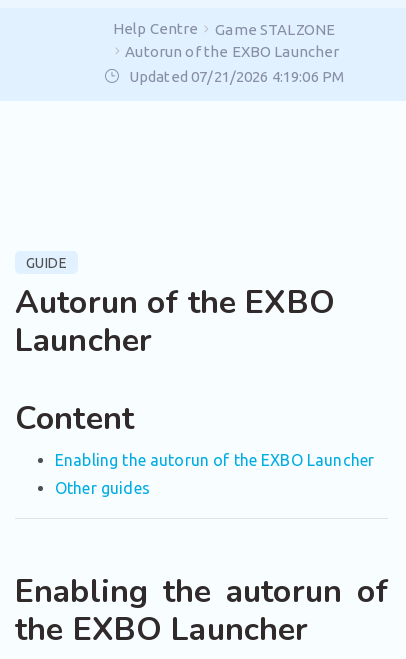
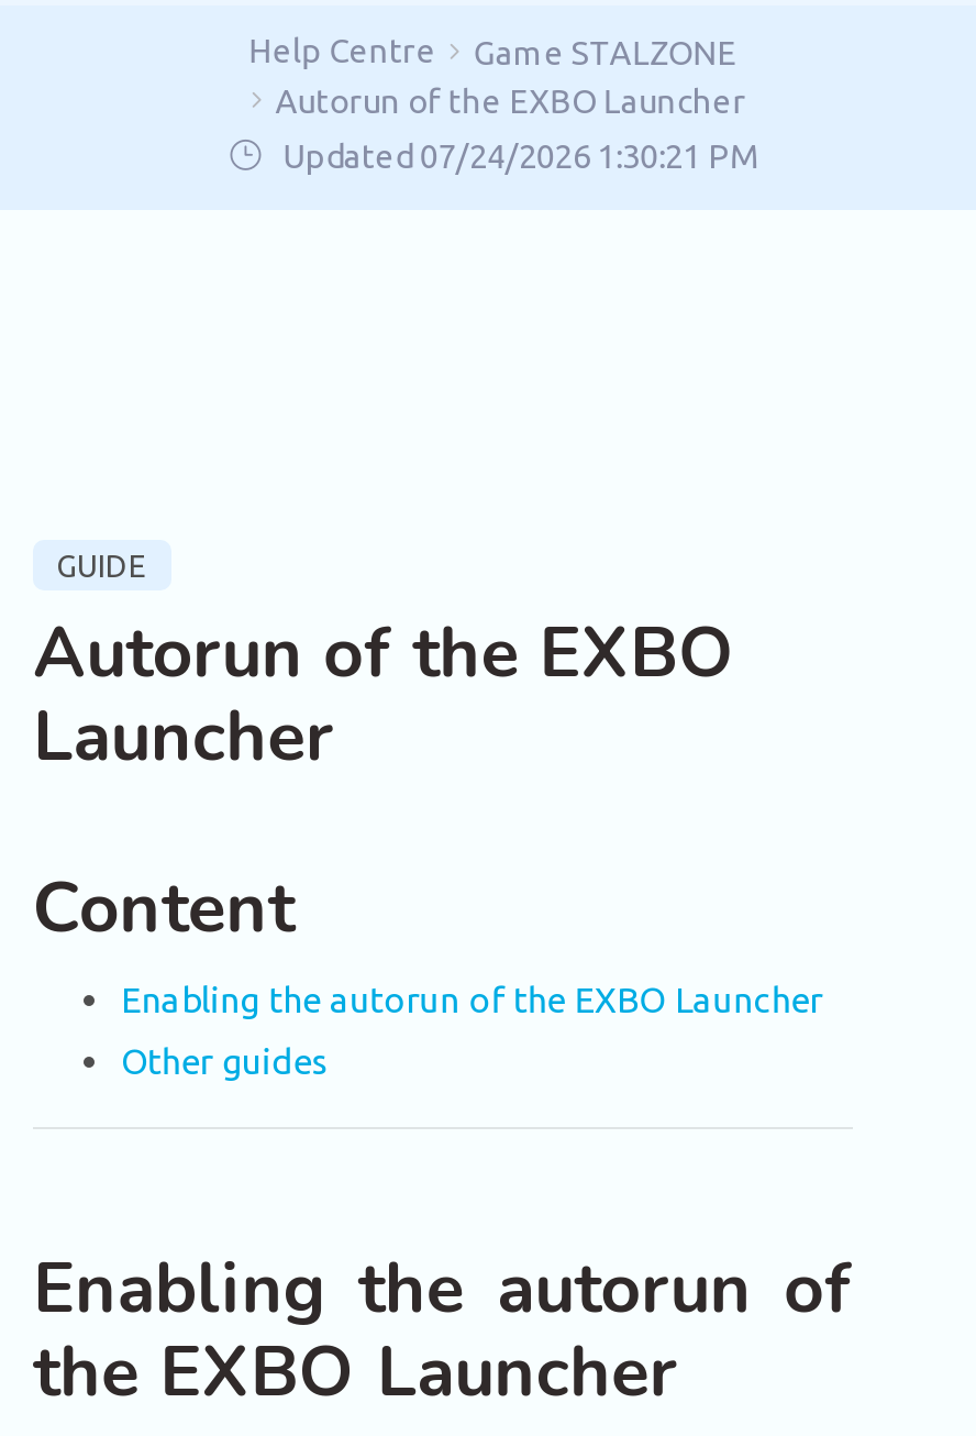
- Updated 07/21/2026 4:19:06 PM
+ Updated 07/24/2026 1:30:21 PM
